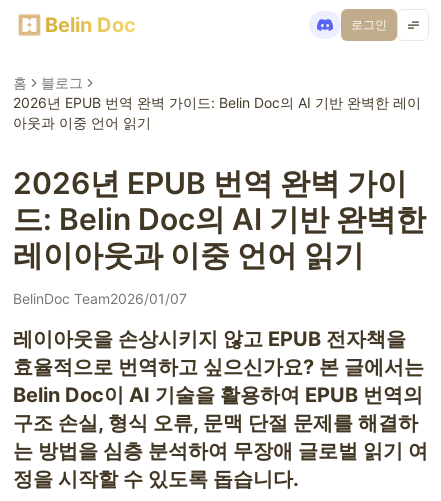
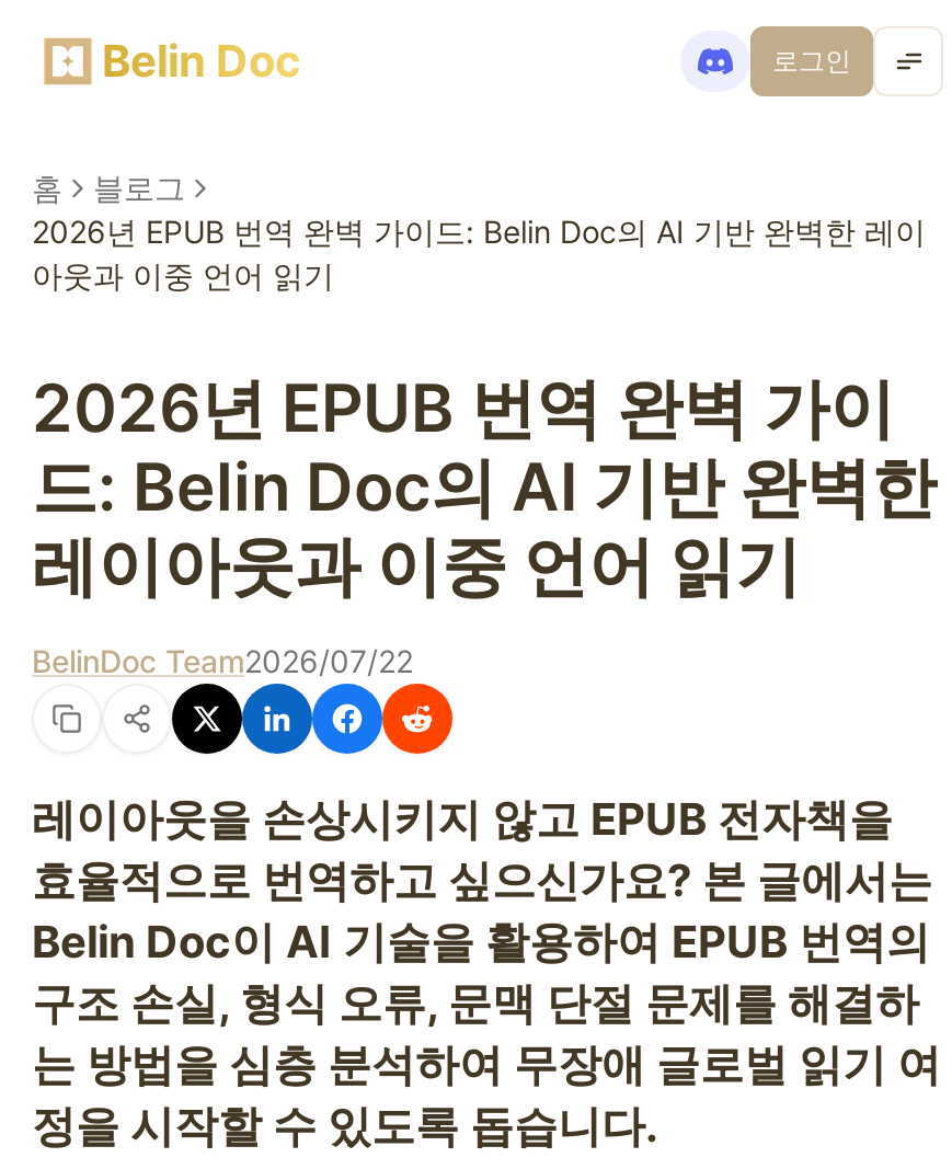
- BelinDoc Team2026/01/07
+ BelinDoc Team2026/07/22
